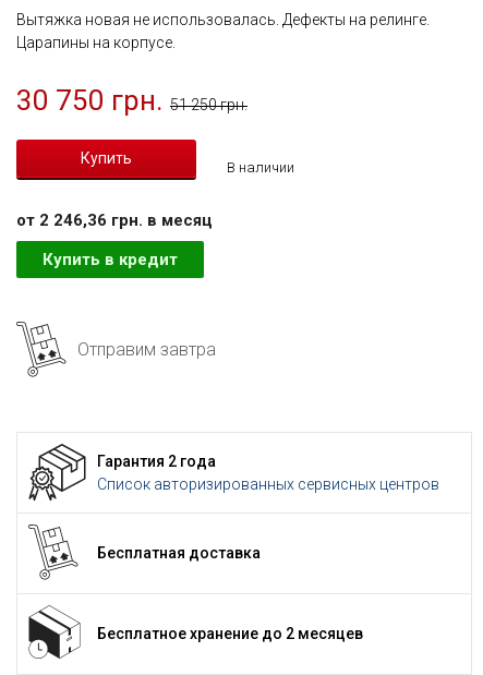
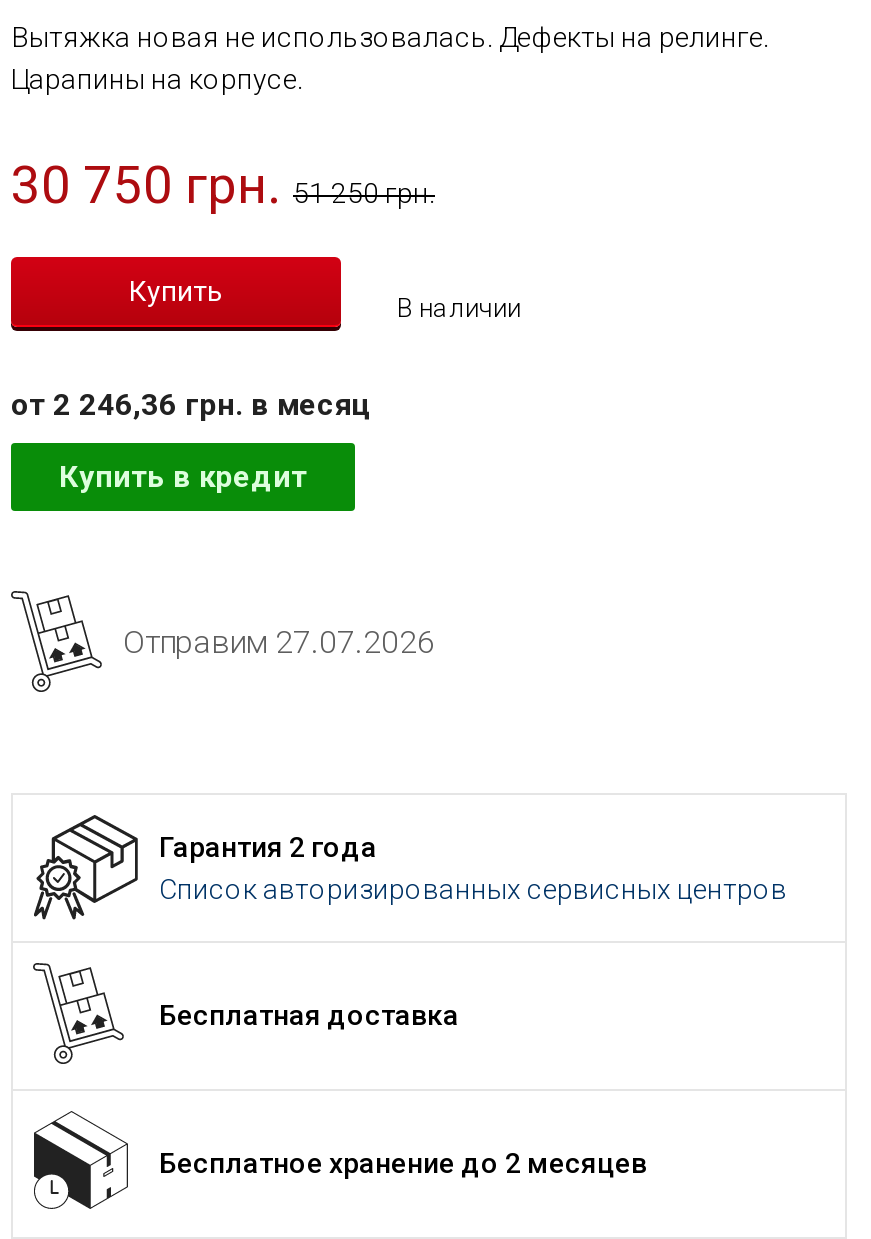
- Отправим завтра
+ Отправим 27.07.2026
